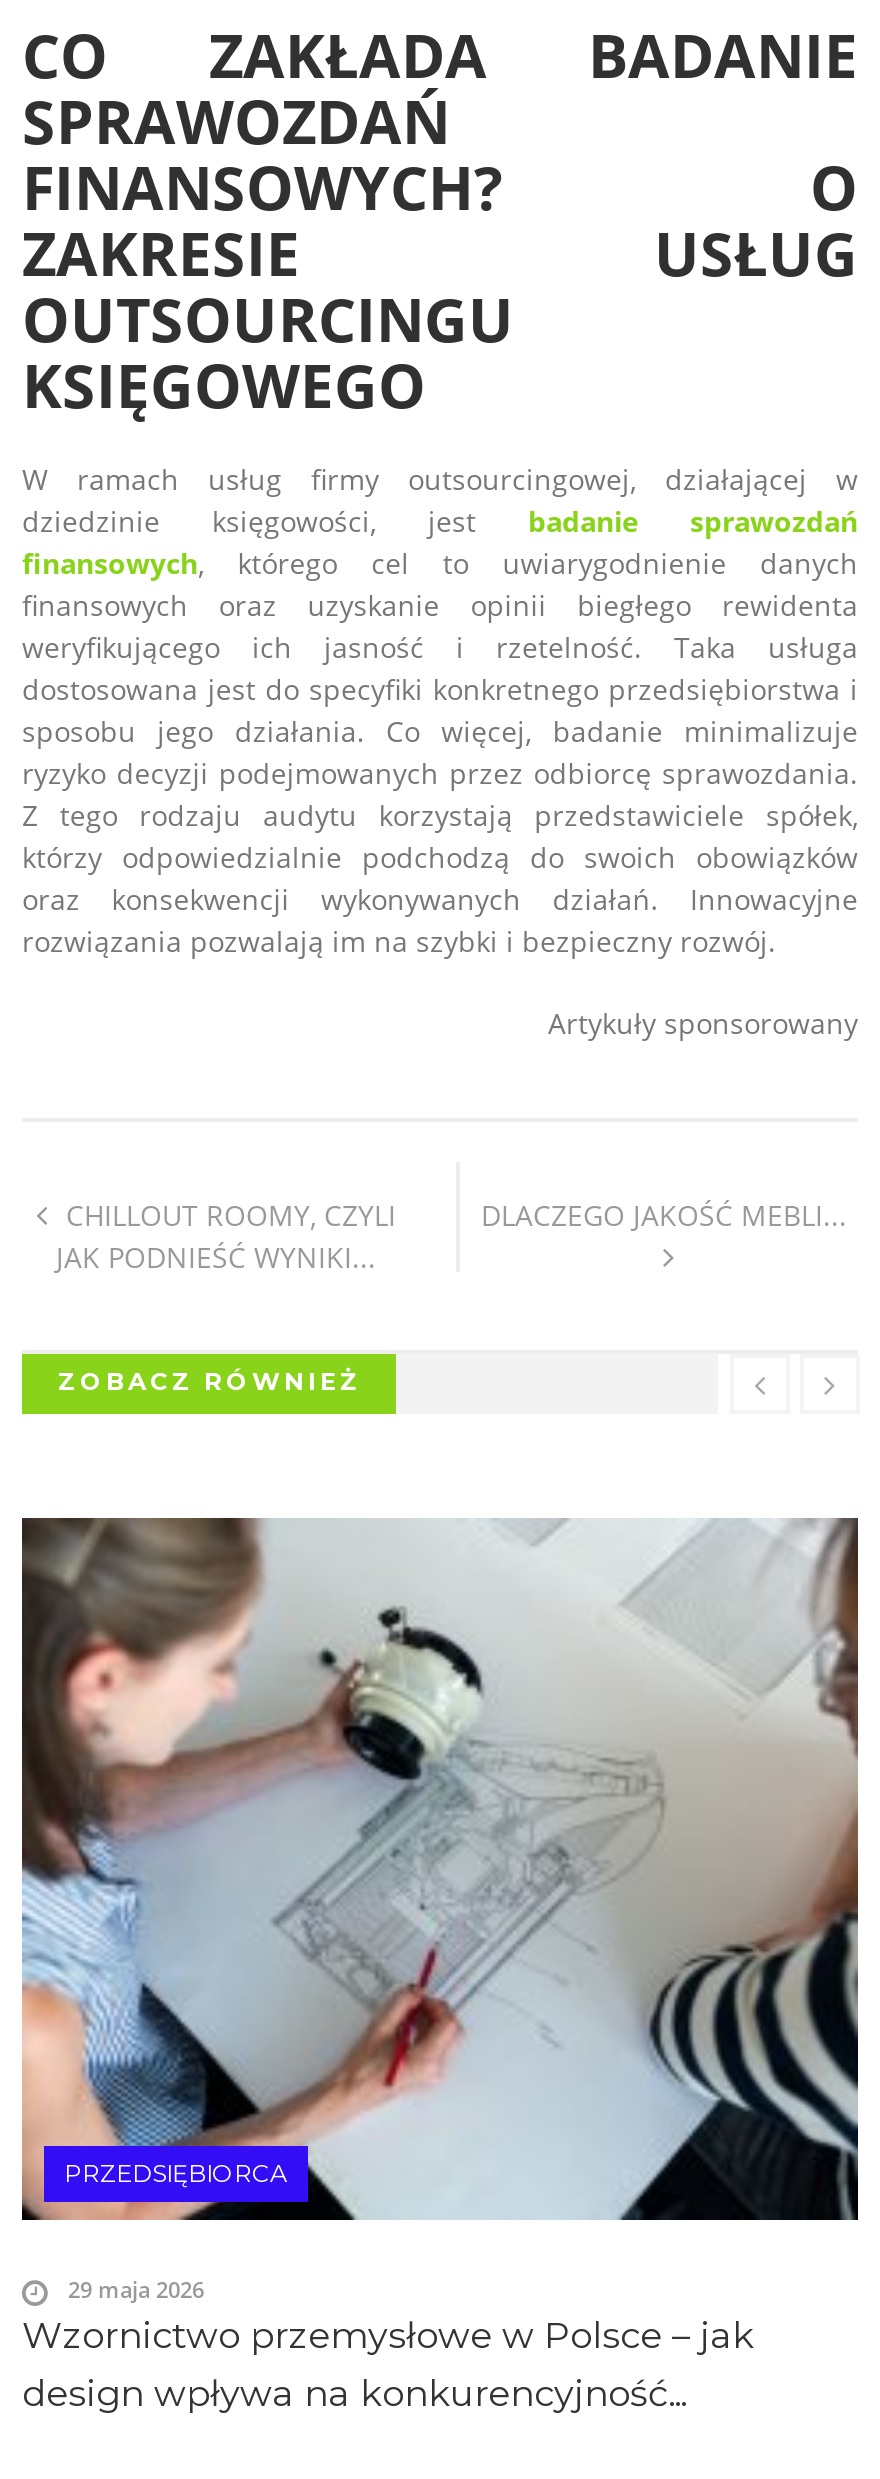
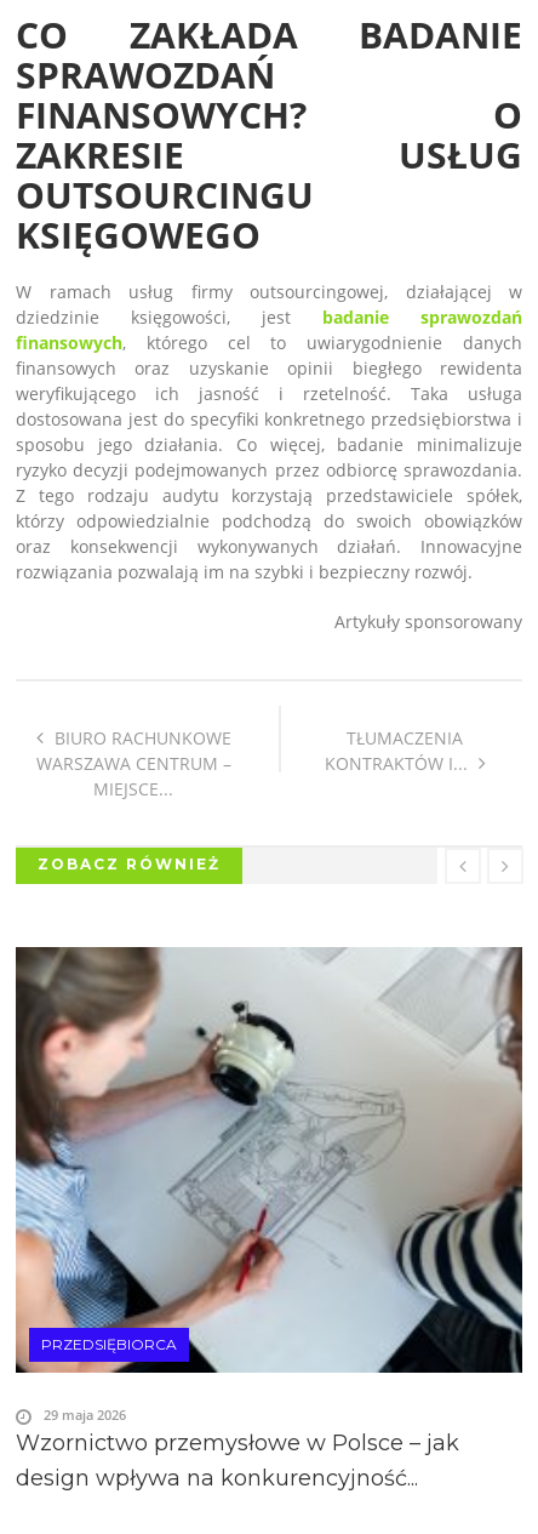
- CHILLOUT ROOMY, CZYLI
- JAK PODNIEŚĆ WYNIKI...
+ BIURO RACHUNKOWE
+ WARSZAWA CENTRUM –
+ MIEJSCE...

- DLACZEGO JAKOŚĆ MEBLI...
+ TŁUMACZENIA
+ KONTRAKTÓW I...
